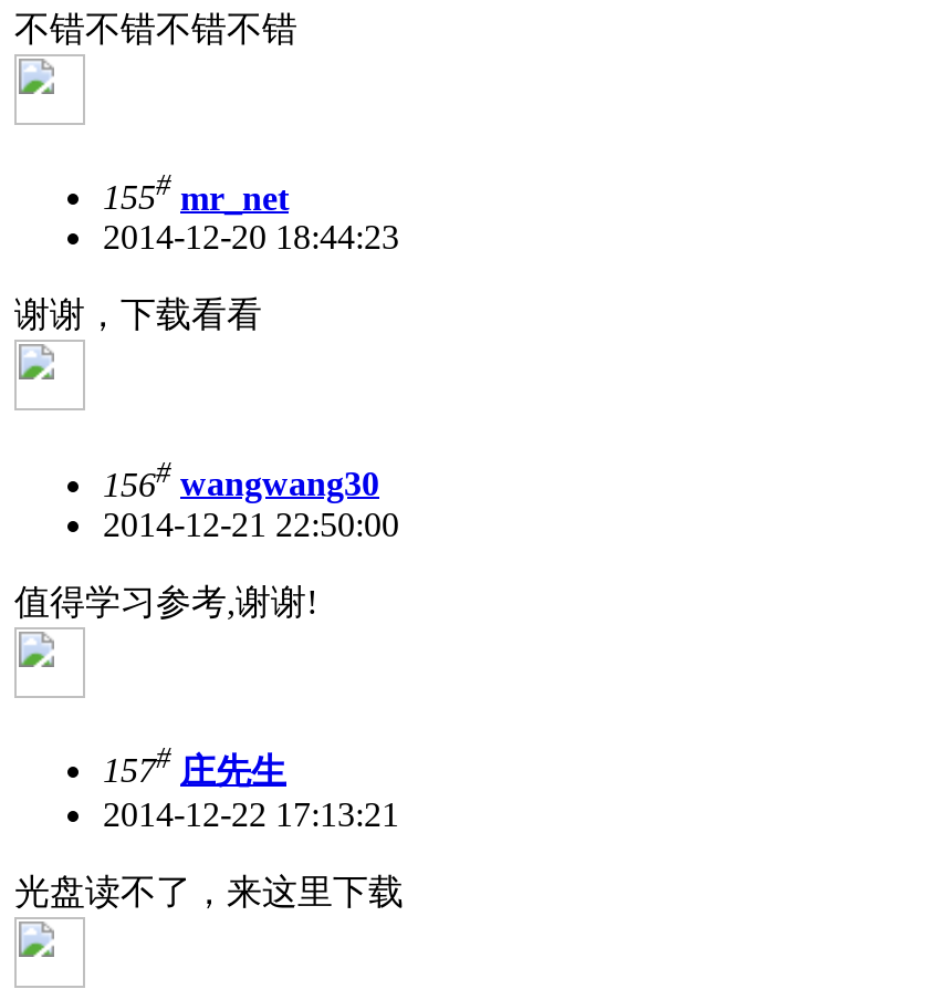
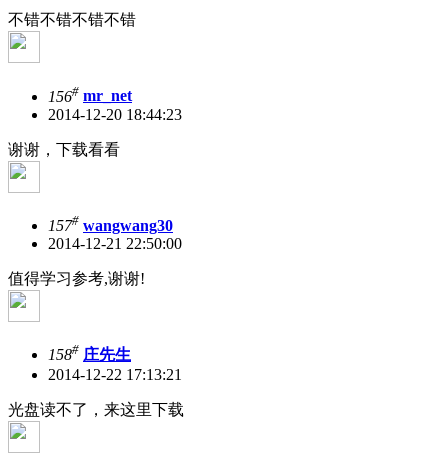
- 155# mr_net
+ 156# mr_net

- 156# wangwang30
+ 157# wangwang30

- 157# 庄先生
+ 158# 庄先生
